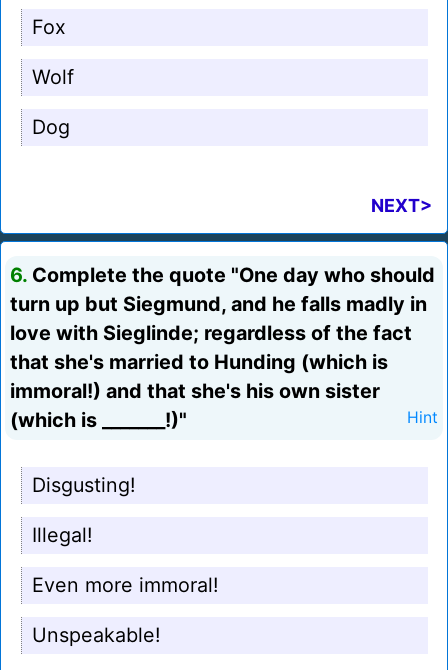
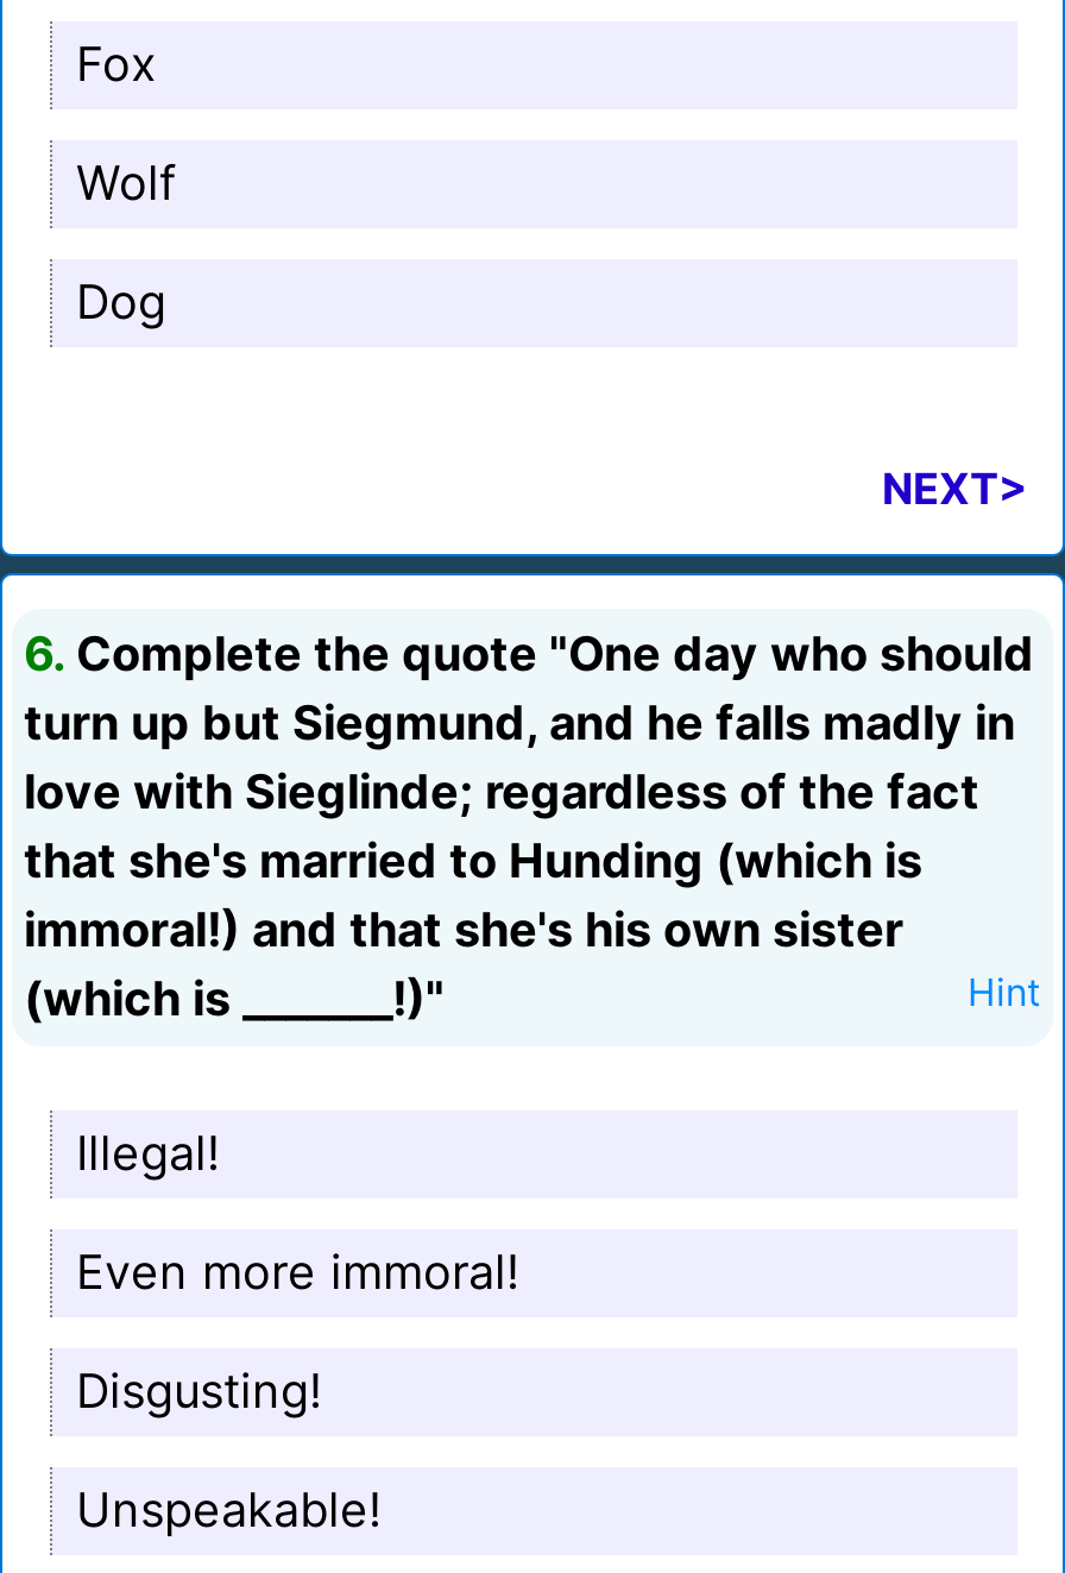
moved down: Disgusting!

moved up: Illegal! | Even more immoral!
